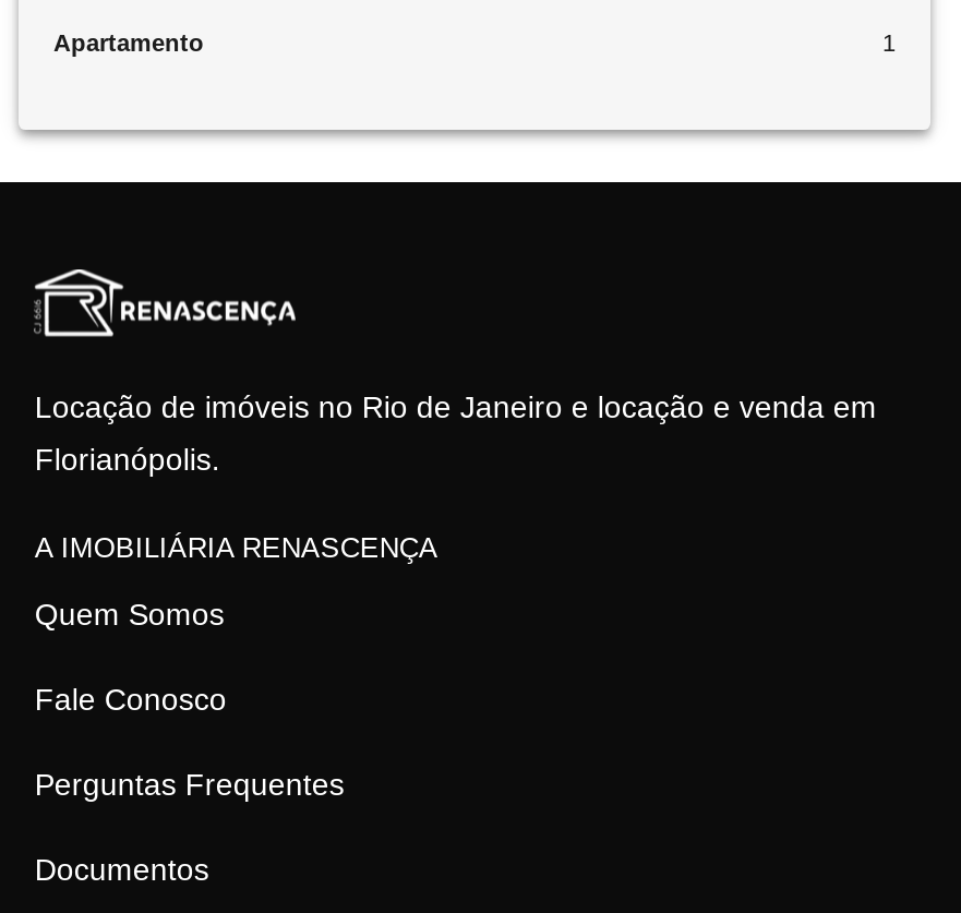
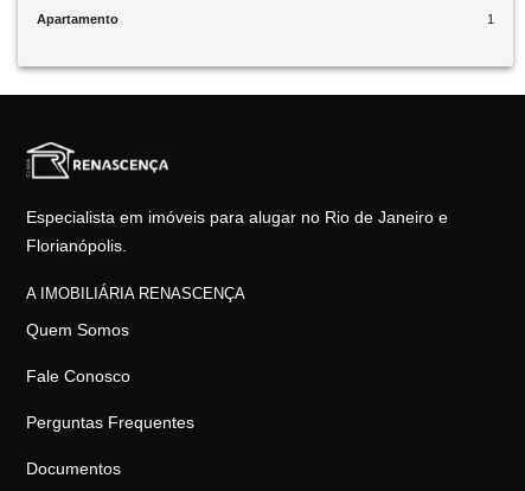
- Locação de imóveis no Rio de Janeiro e locação e venda em
+ Especialista em imóveis para alugar no Rio de Janeiro e
